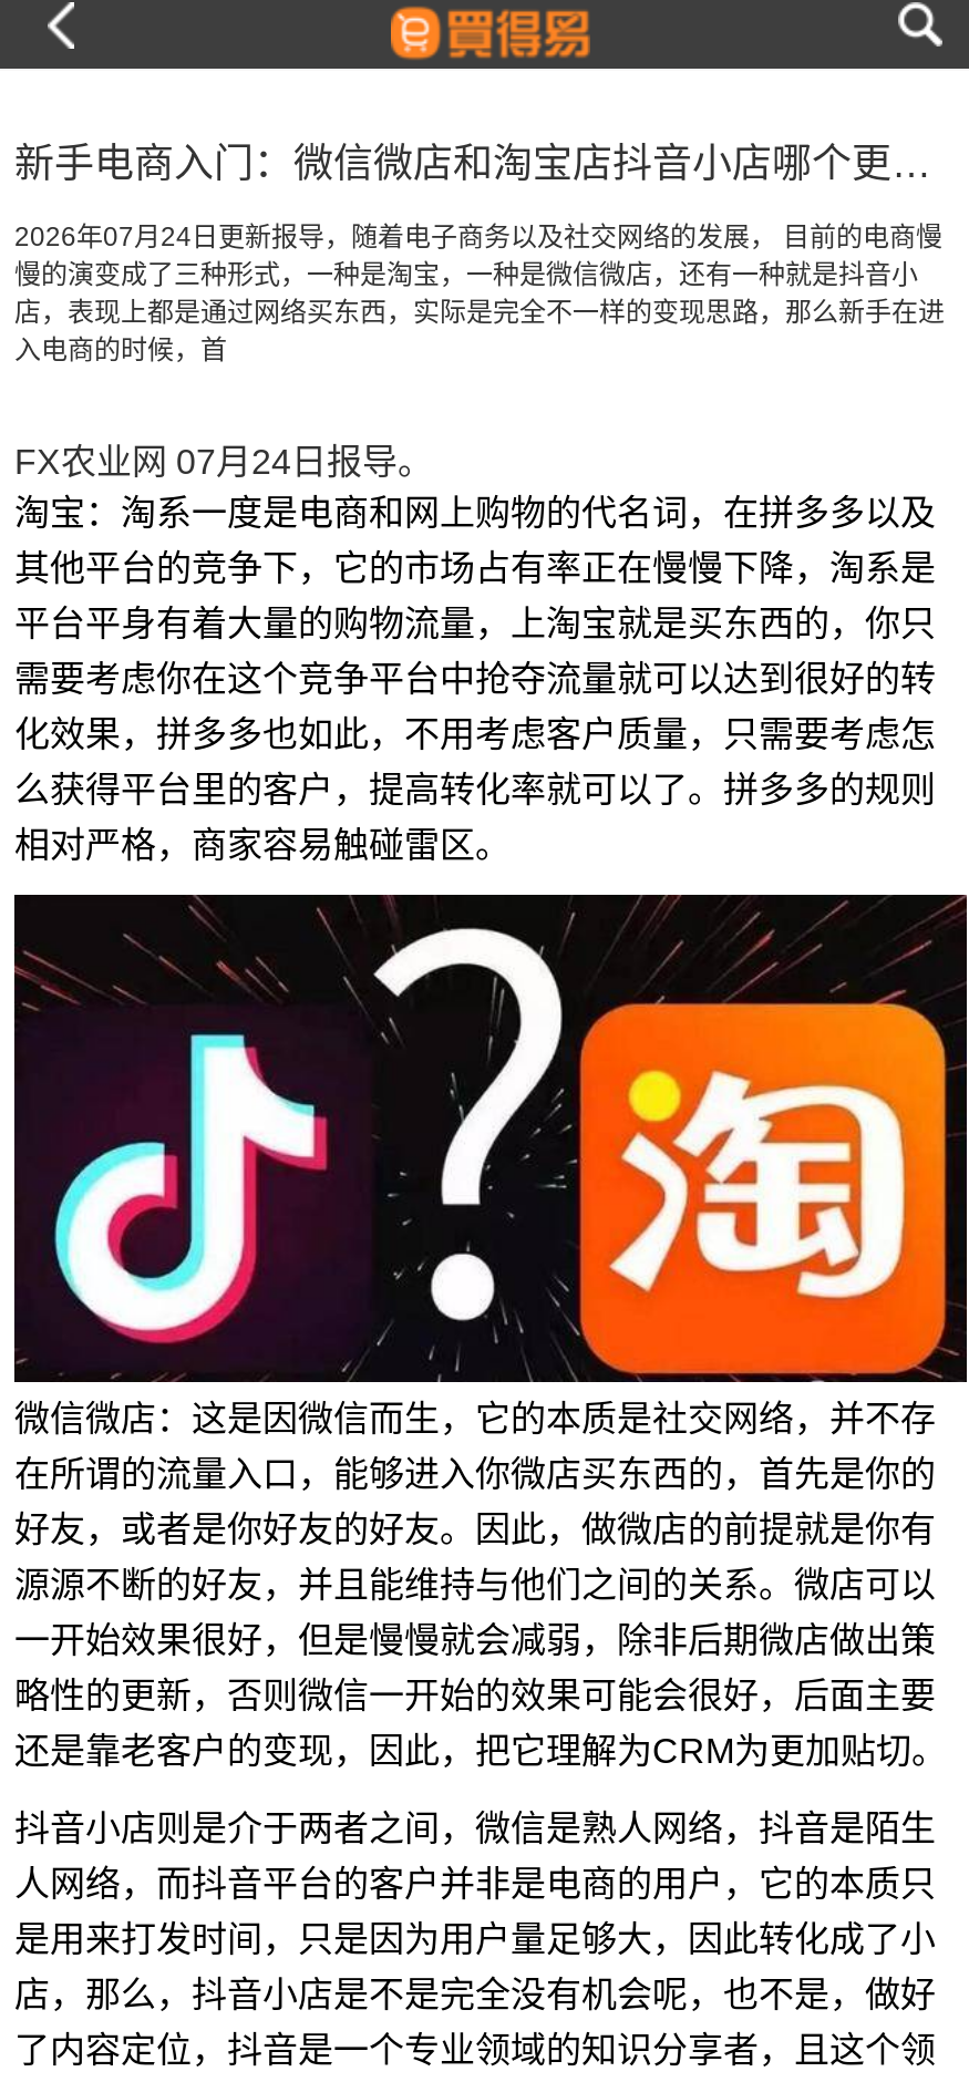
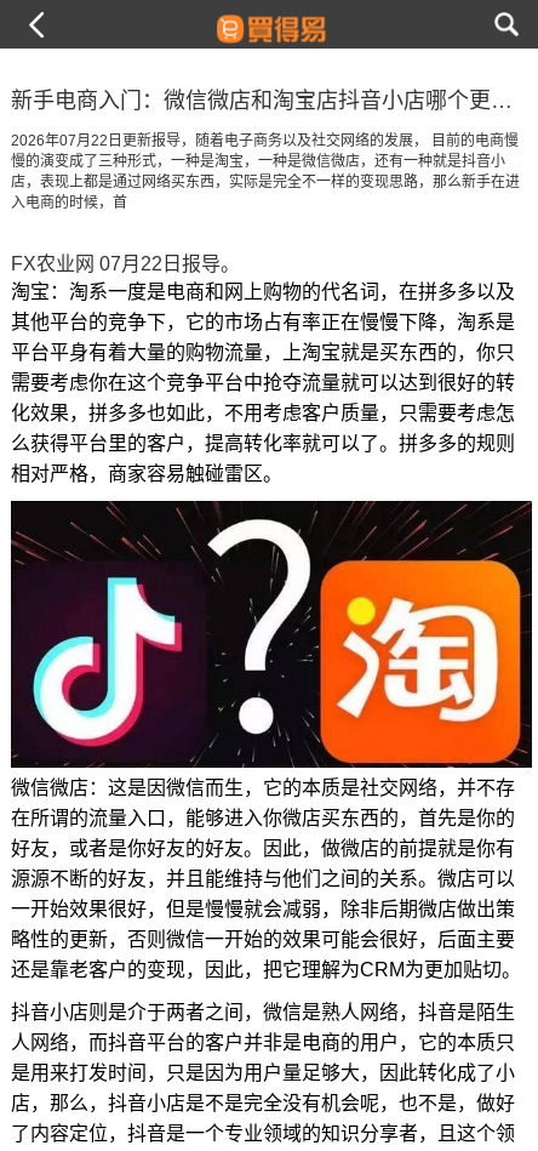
- 2026年07月24日更新报导，随着电子商务以及社交网络的发展， 目前的电商慢
+ 2026年07月22日更新报导，随着电子商务以及社交网络的发展， 目前的电商慢

- FX农业网 07月24日报导。
+ FX农业网 07月22日报导。
